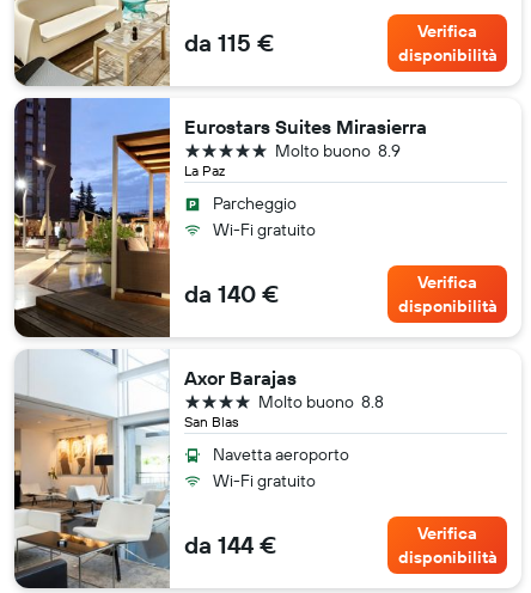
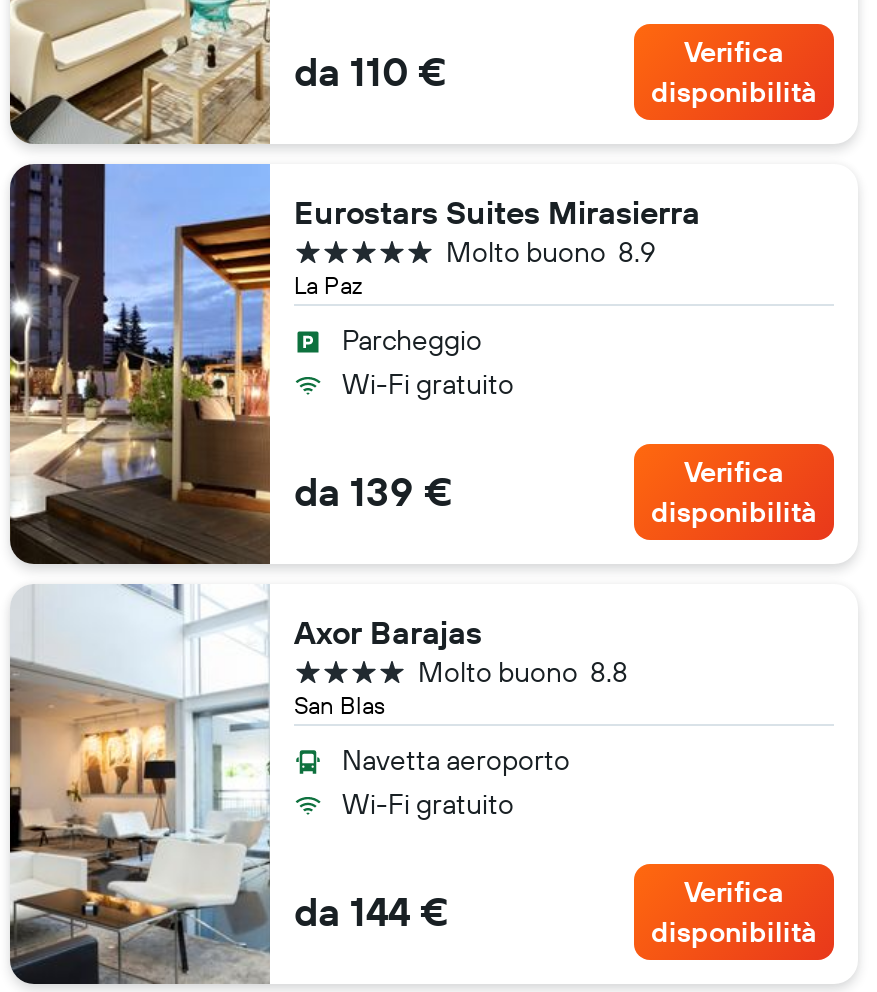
- da 115 €
+ da 110 €

- da 140 €
+ da 139 €
